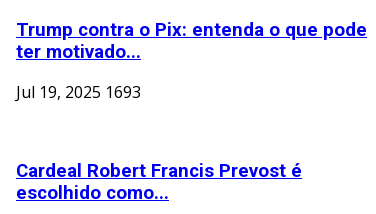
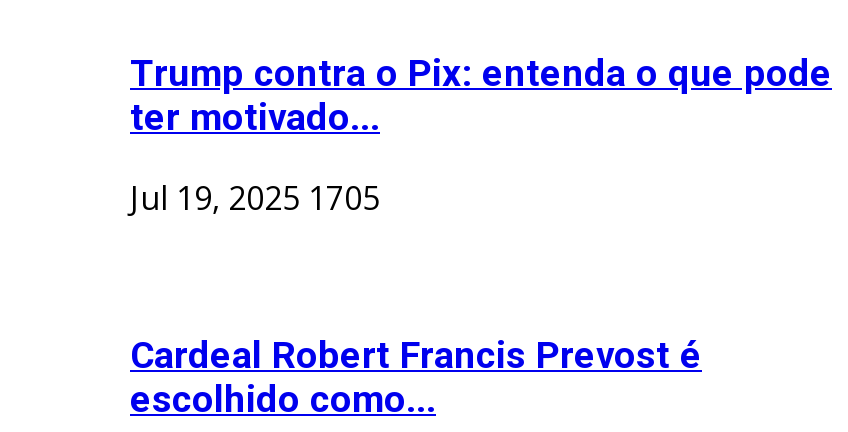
- Jul 19, 2025 1693
+ Jul 19, 2025 1705
